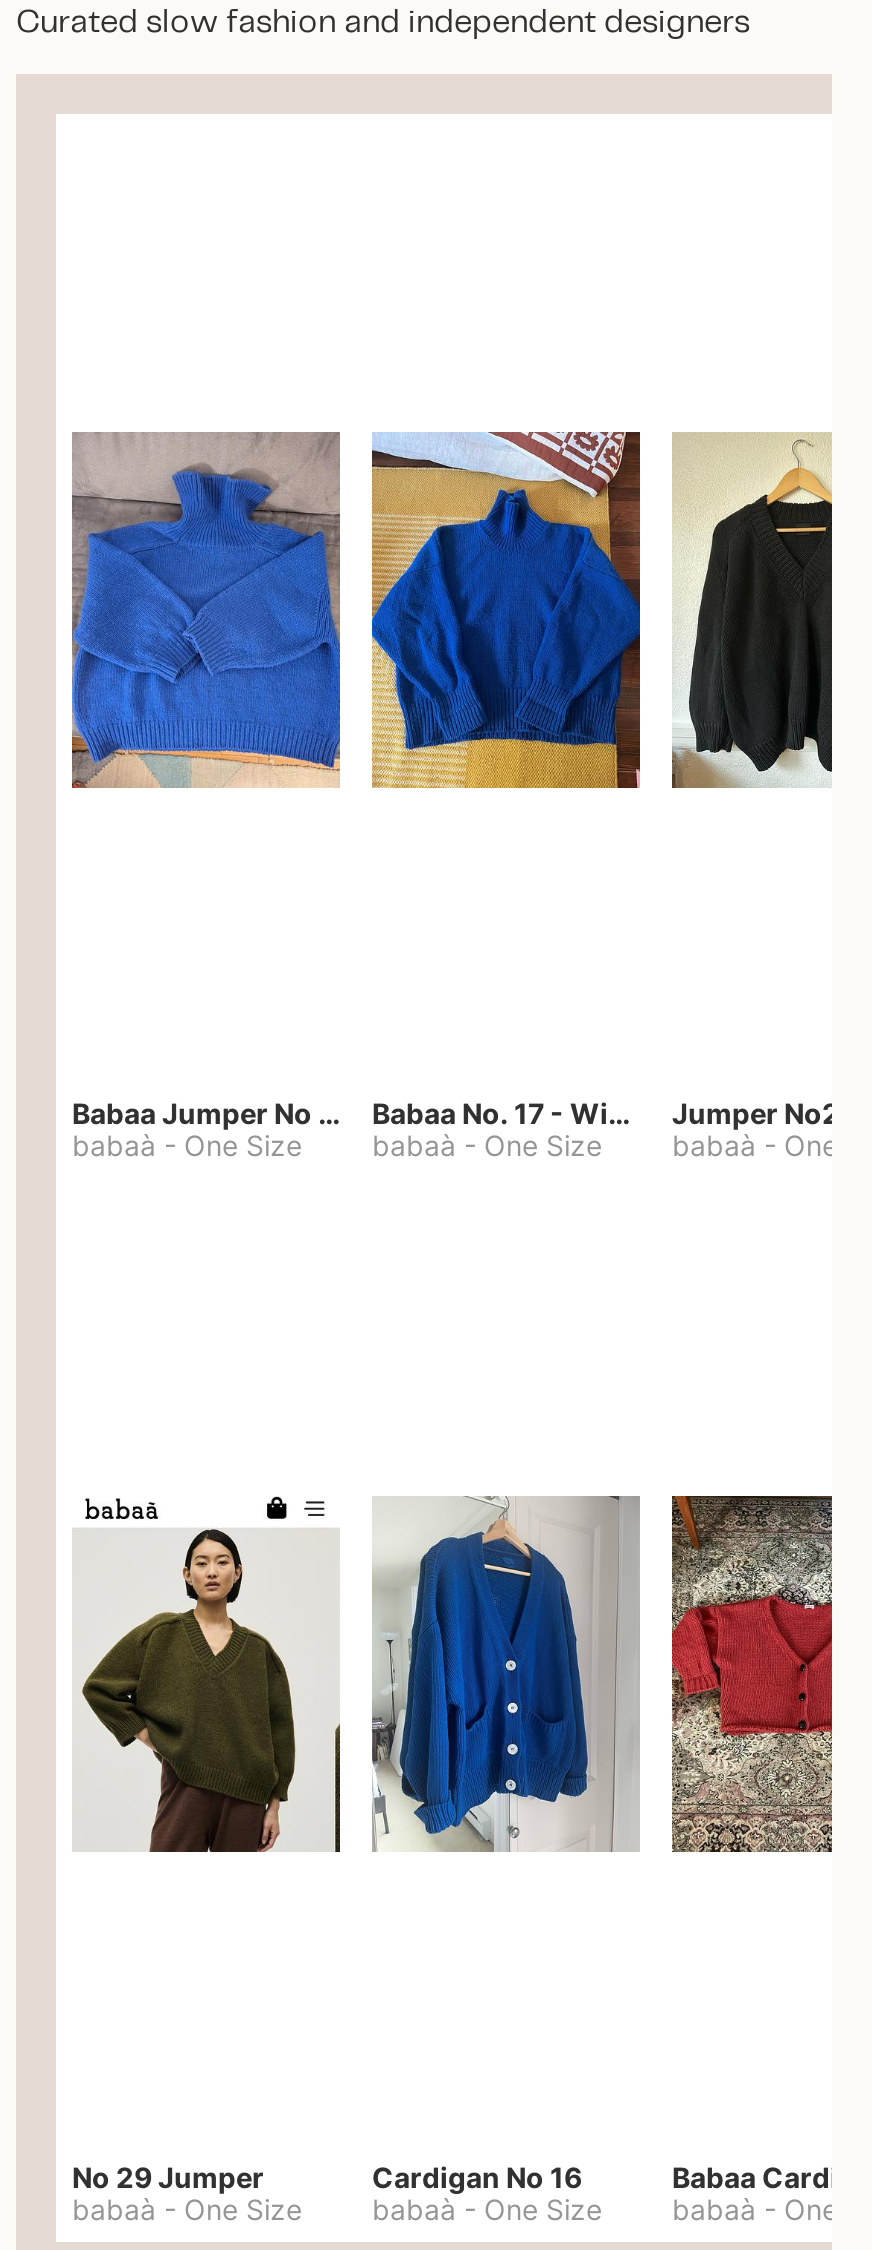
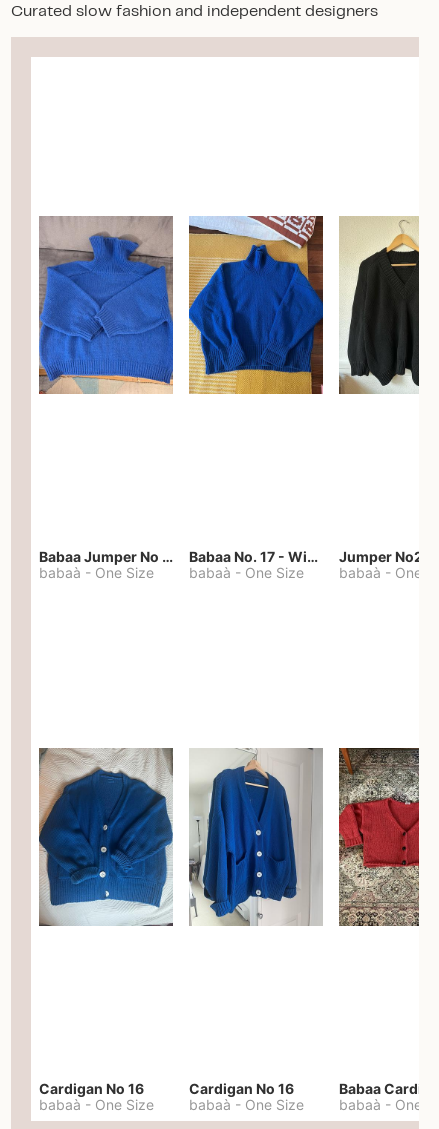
- [image]
+ [image]

- No 29 Jumper
+ Cardigan No 16
